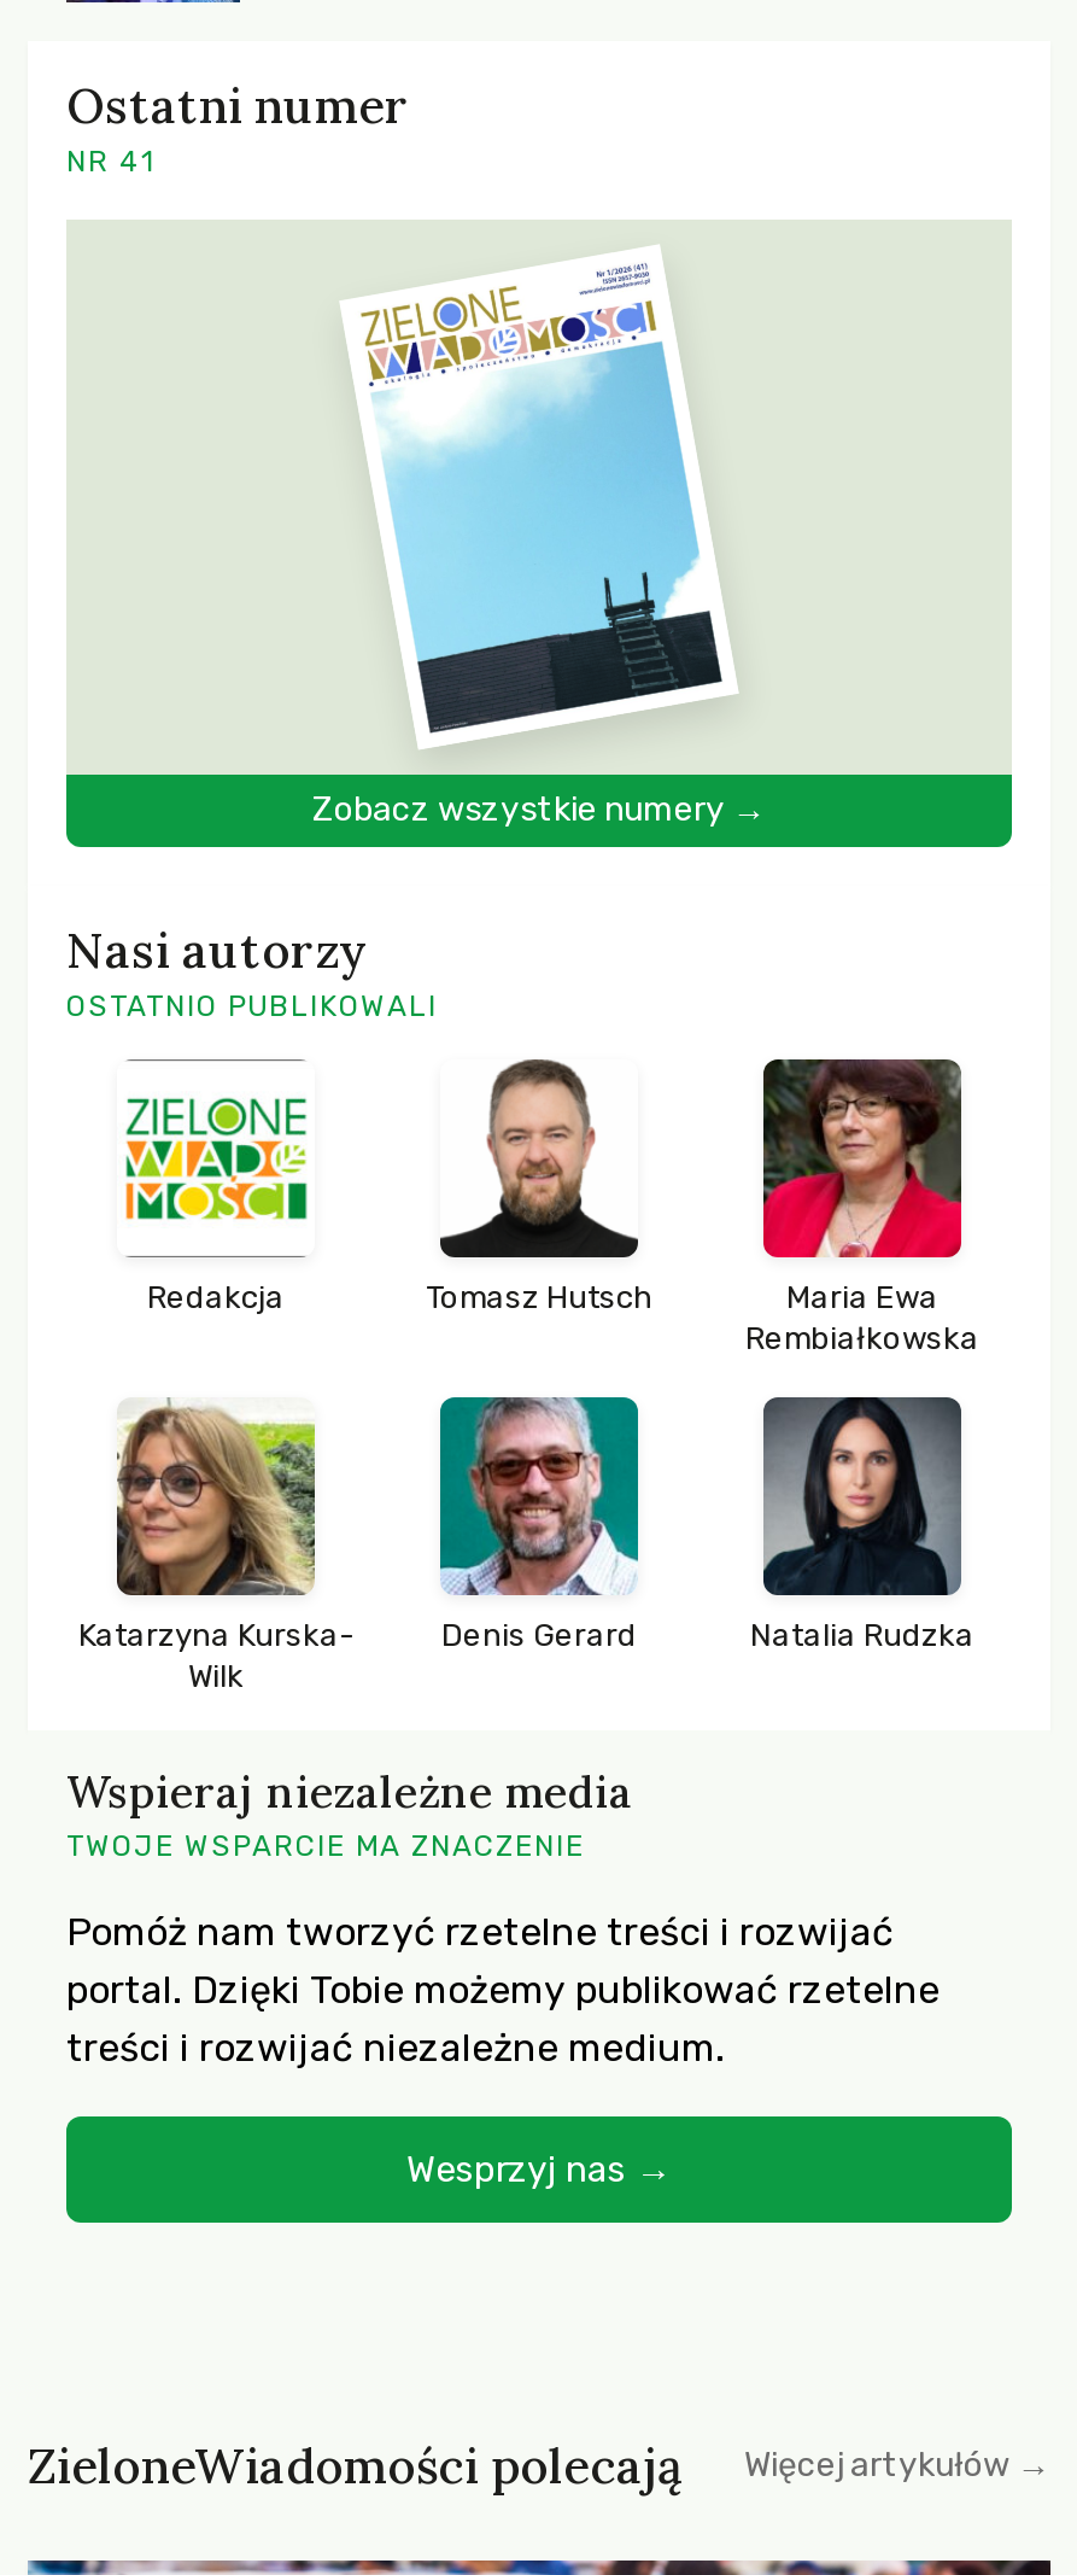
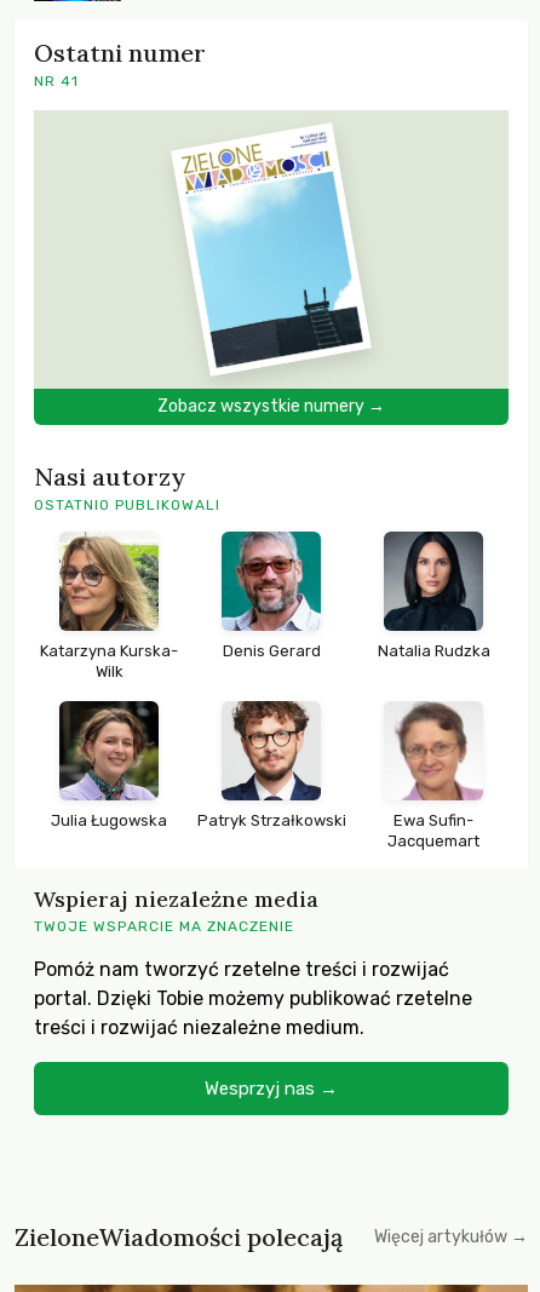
- [image]

- [image]
- Redakcja
- Tomasz Hutsch
- Maria Ewa
- Rembiałkowska

- [image]

moved up: [image] | Katarzyna Kurska- | Wilk | Denis Gerard | Natalia Rudzka

+ [image]
+ Julia Ługowska
+ Patryk Strzałkowski
+ Ewa Sufin-
+ Jacquemart

+ [image]

+ [image]
